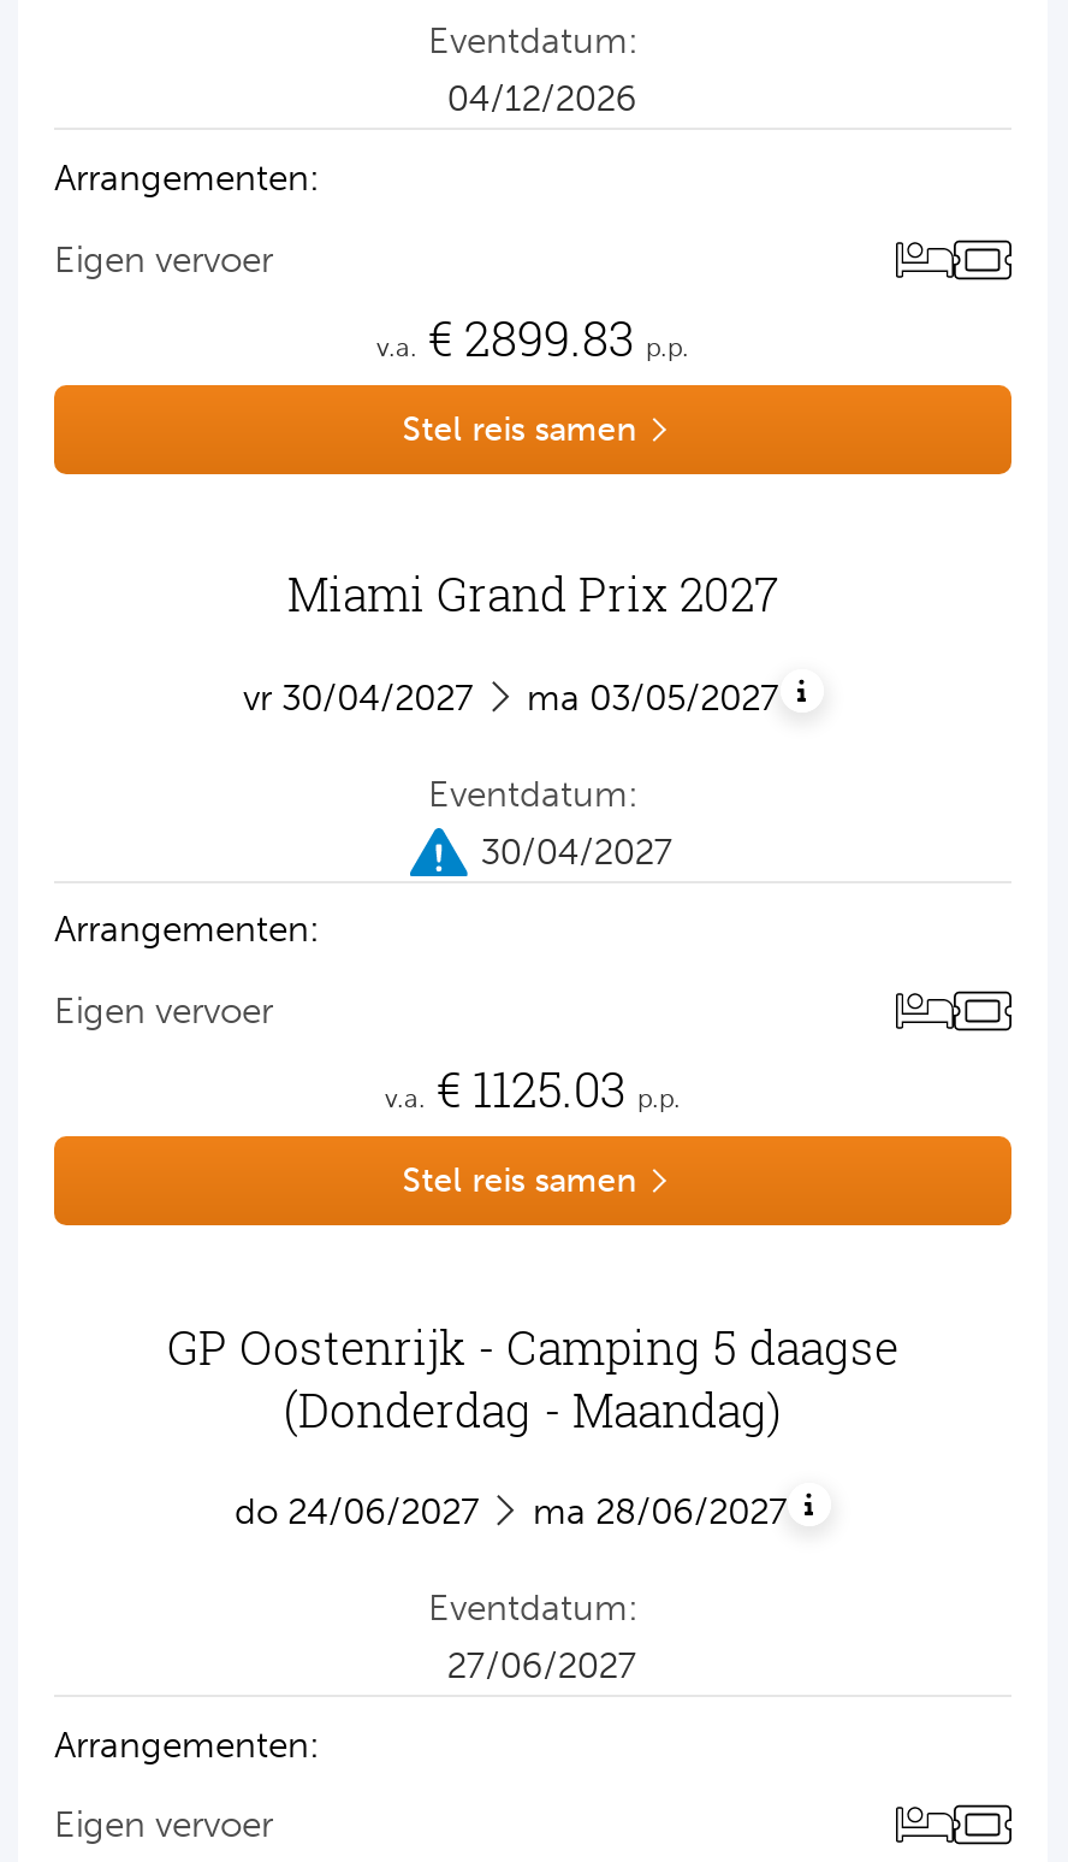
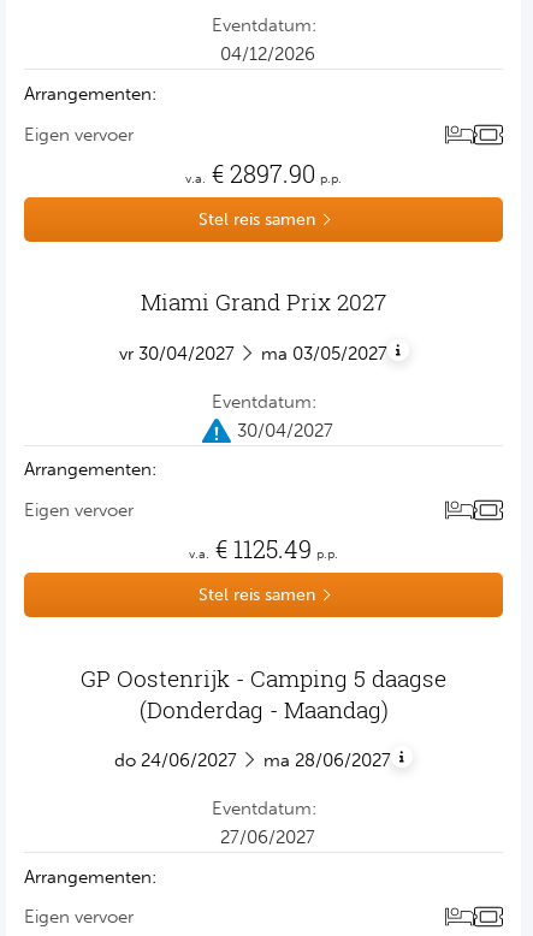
- v.a. €2899.83 p.p.
+ v.a. €2897.90 p.p.

- v.a. €1125.03 p.p.
+ v.a. €1125.49 p.p.
